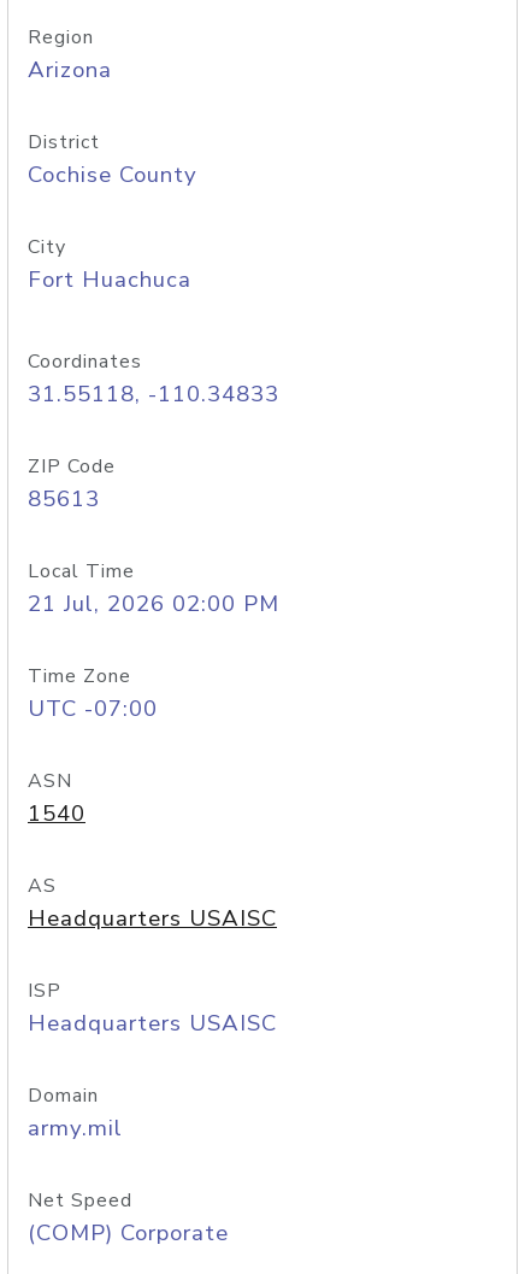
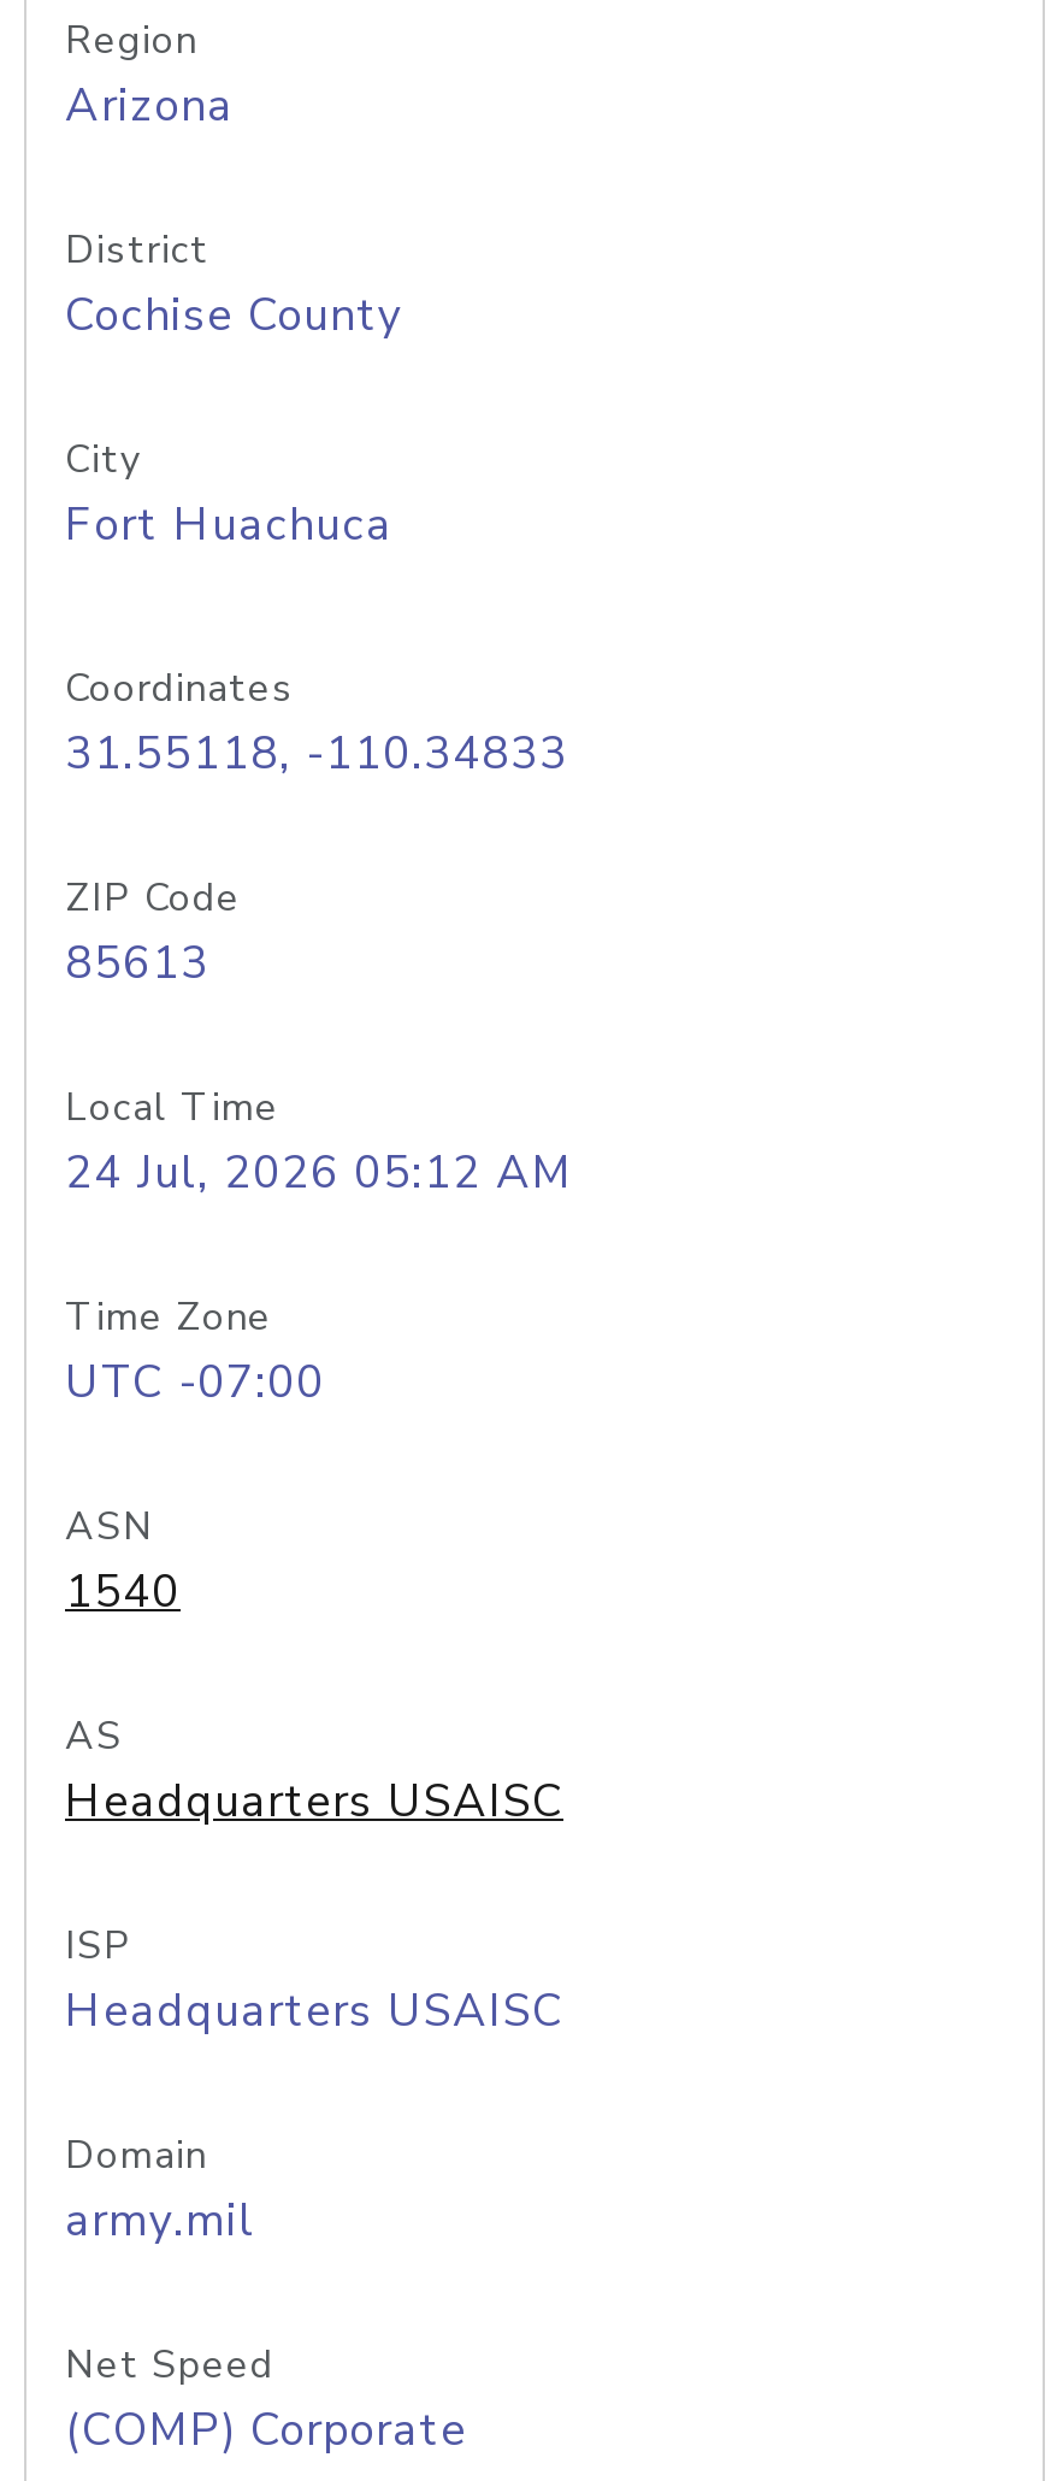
- 21 Jul, 2026 02:00 PM
+ 24 Jul, 2026 05:12 AM
